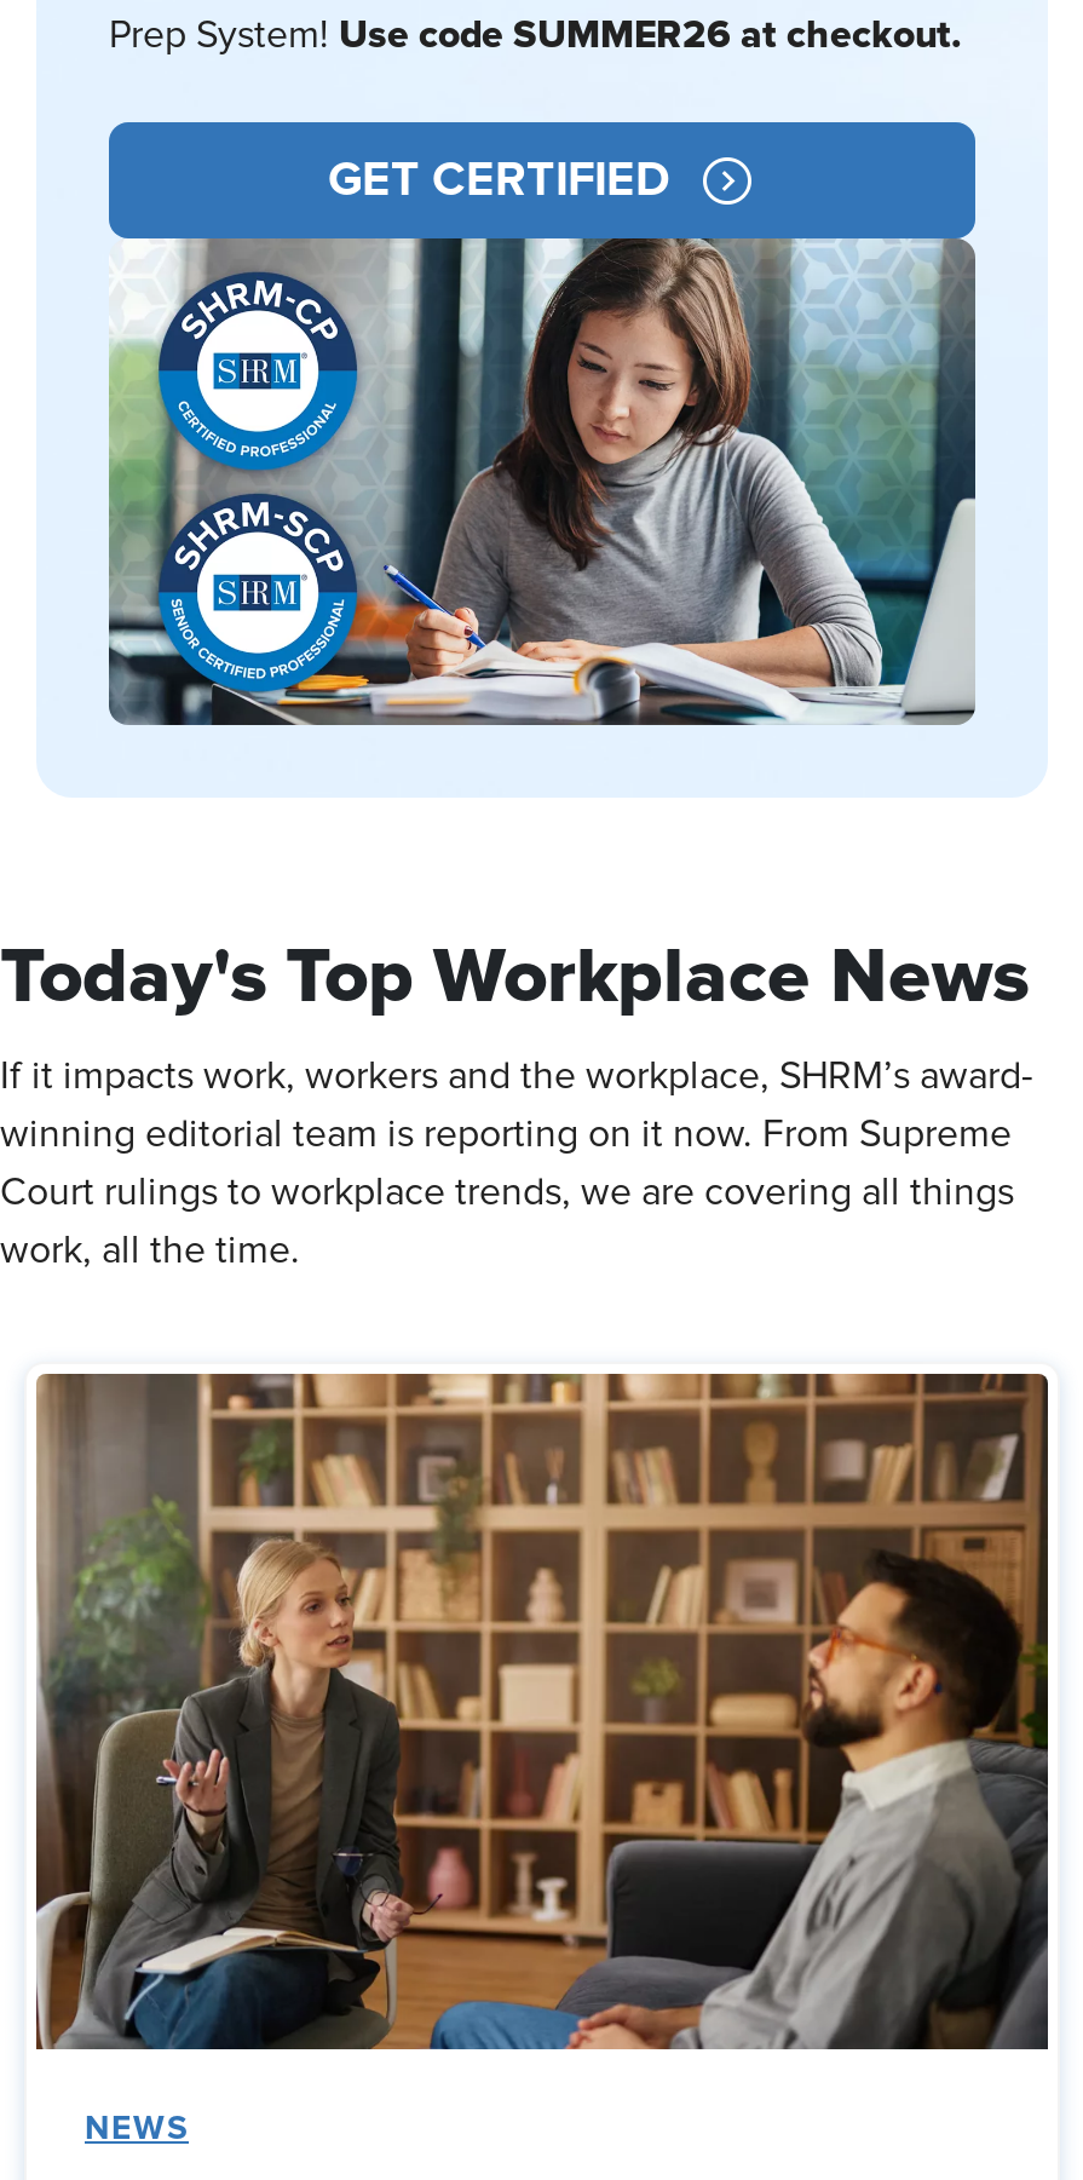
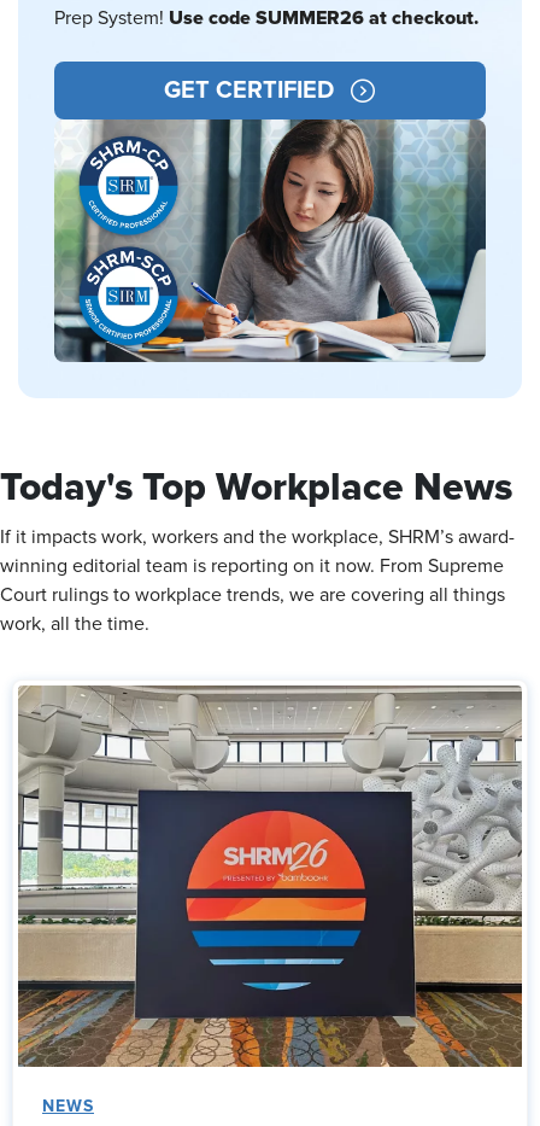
- [image]
+ [image]
